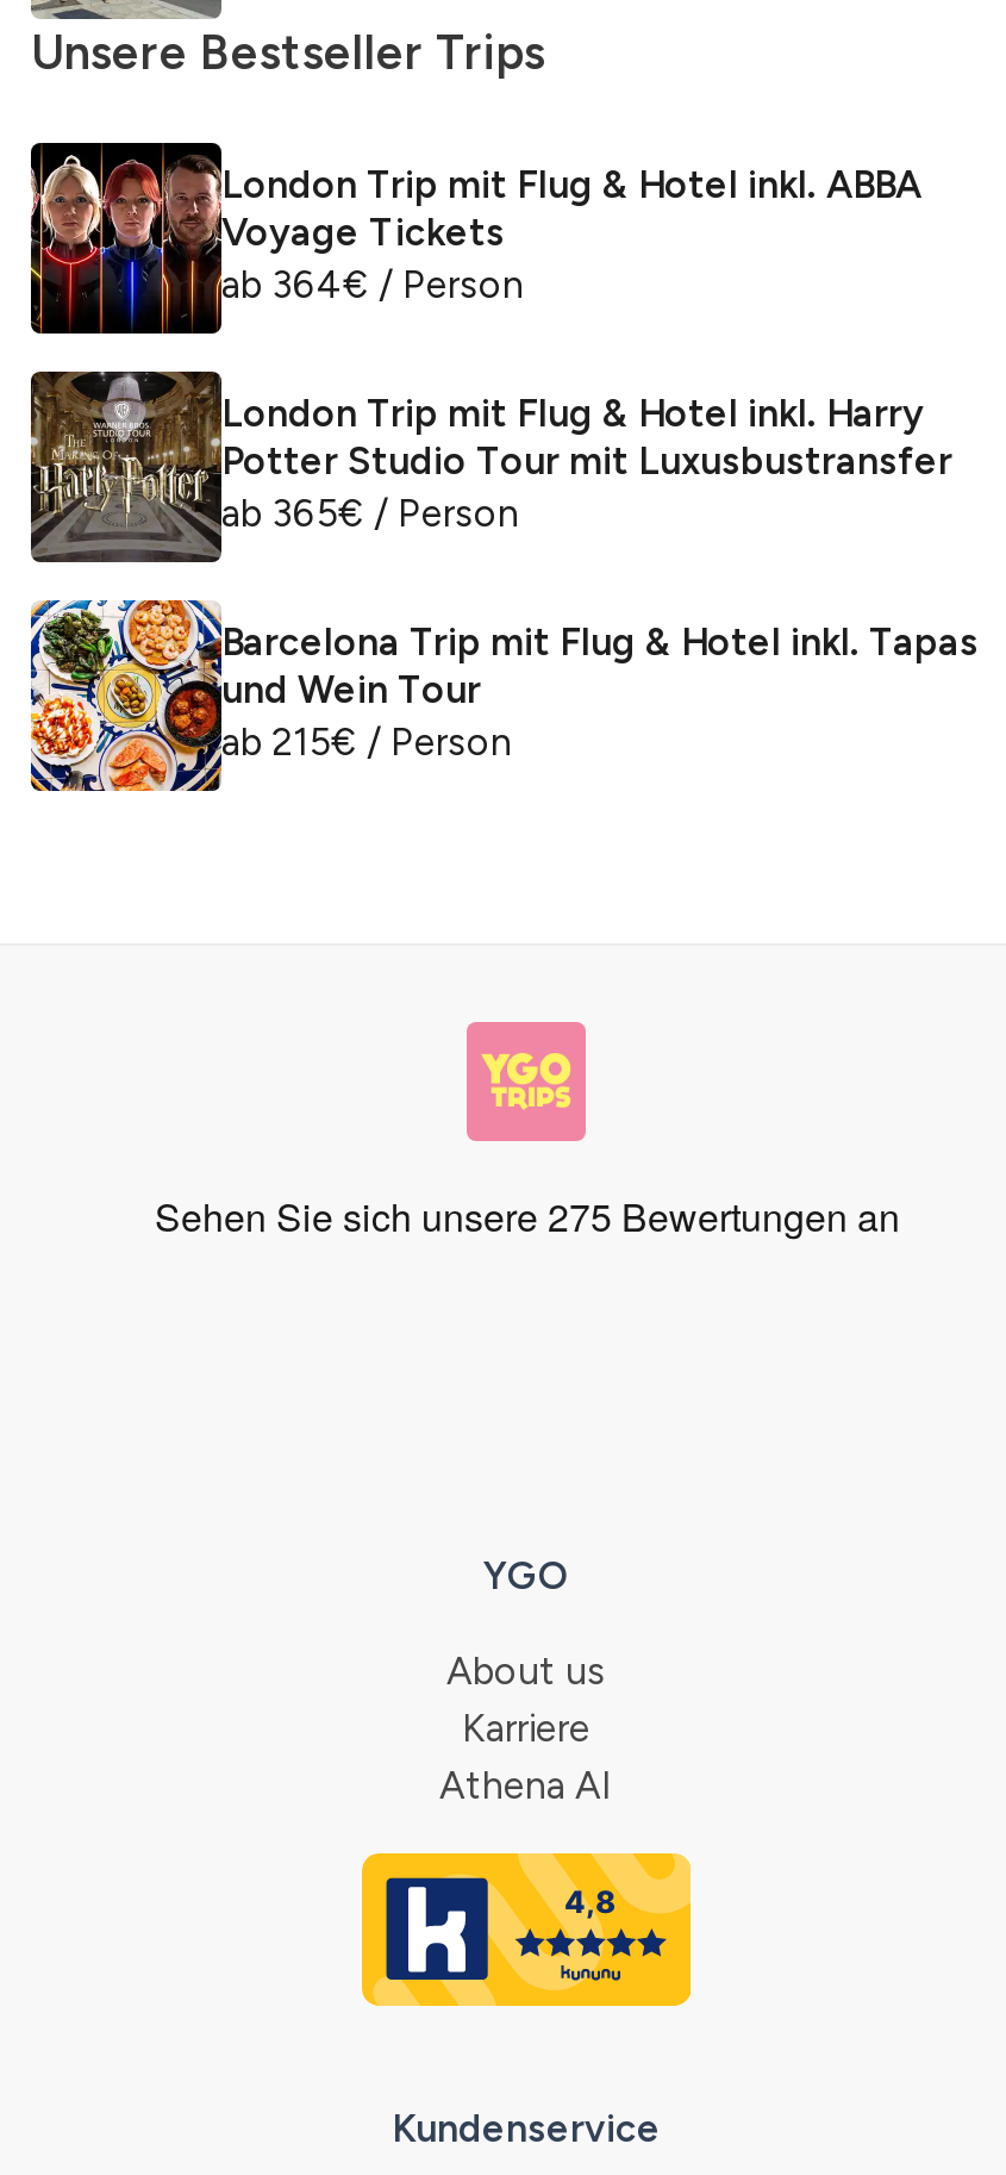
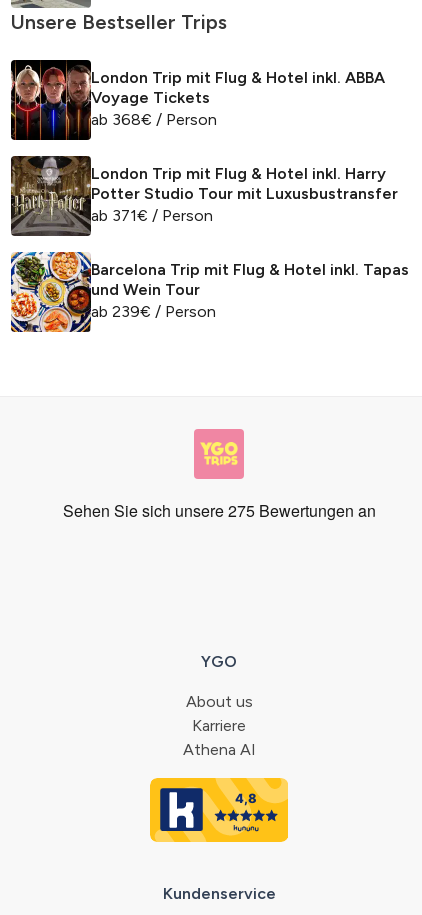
- ab 364€ / Person
+ ab 368€ / Person

- ab 365€ / Person
+ ab 371€ / Person

- ab 215€ / Person
+ ab 239€ / Person
